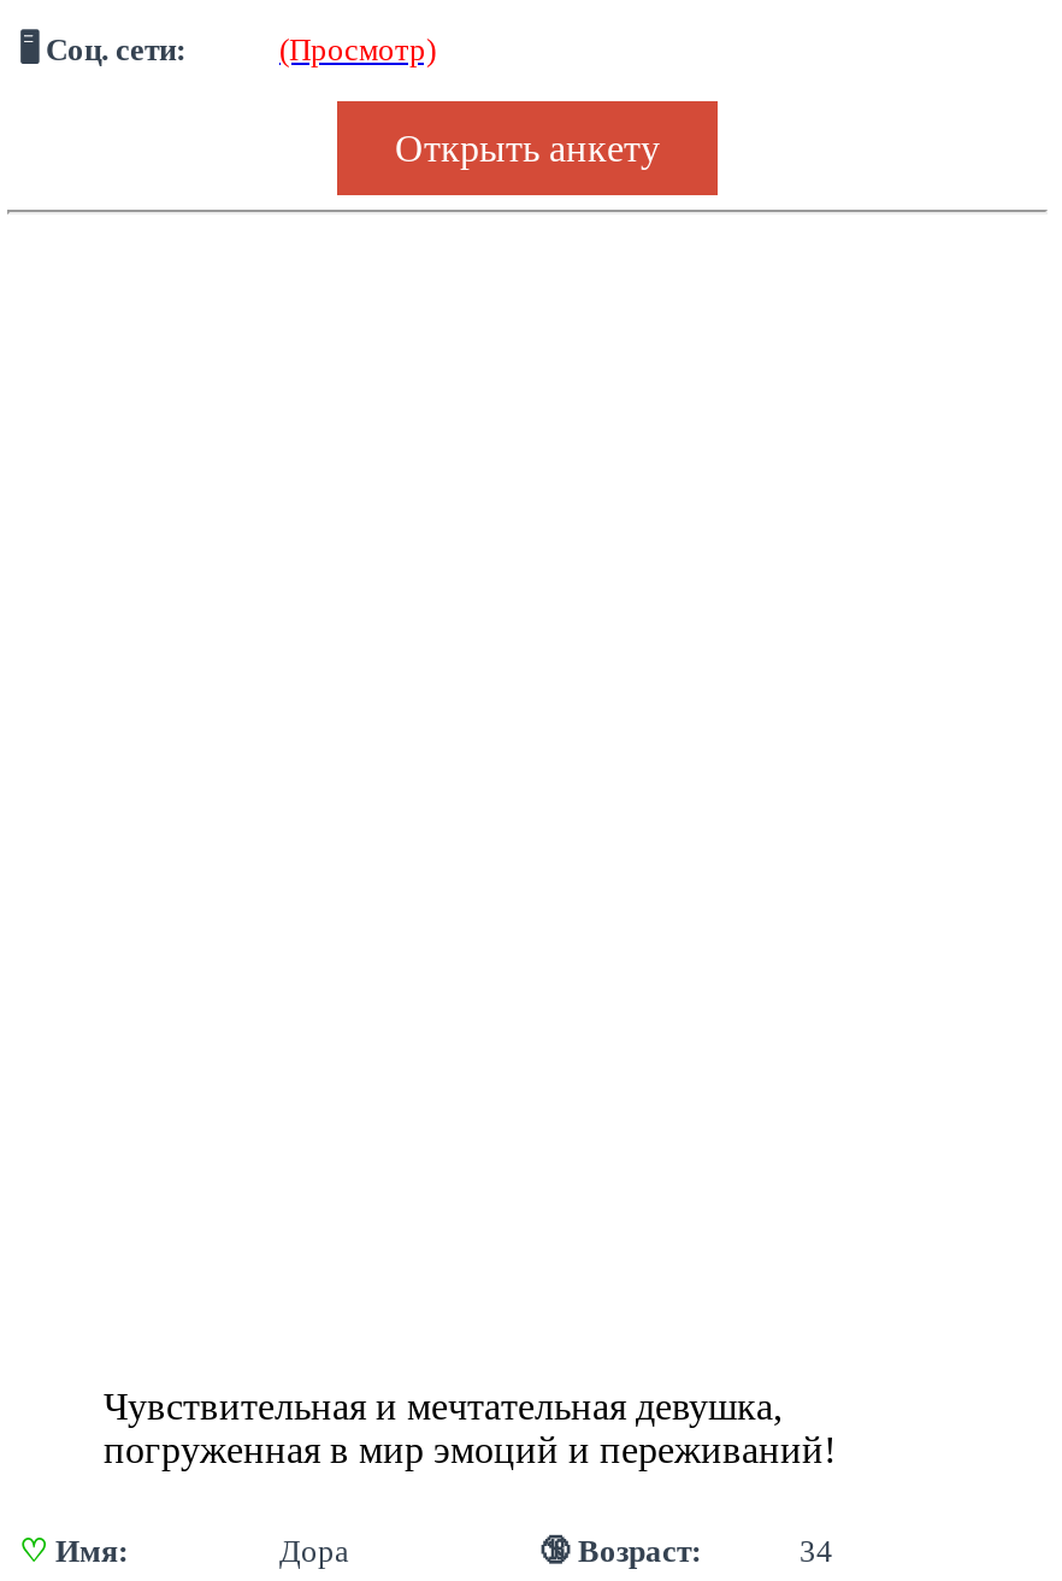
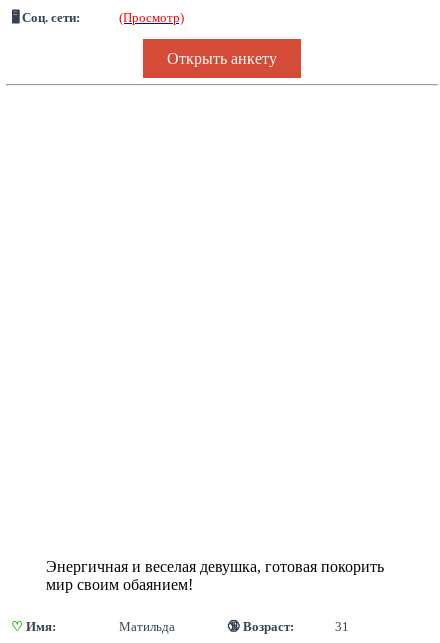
- Чувствительная и мечтательная девушка,
- погруженная в мир эмоций и переживаний!
+ Энергичная и веселая девушка, готовая покорить
+ мир своим обаянием!

- Дора
+ Матильда

- 34
+ 31
